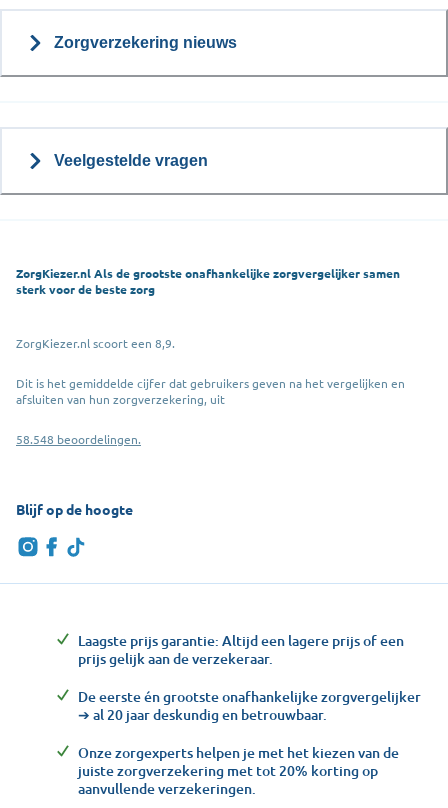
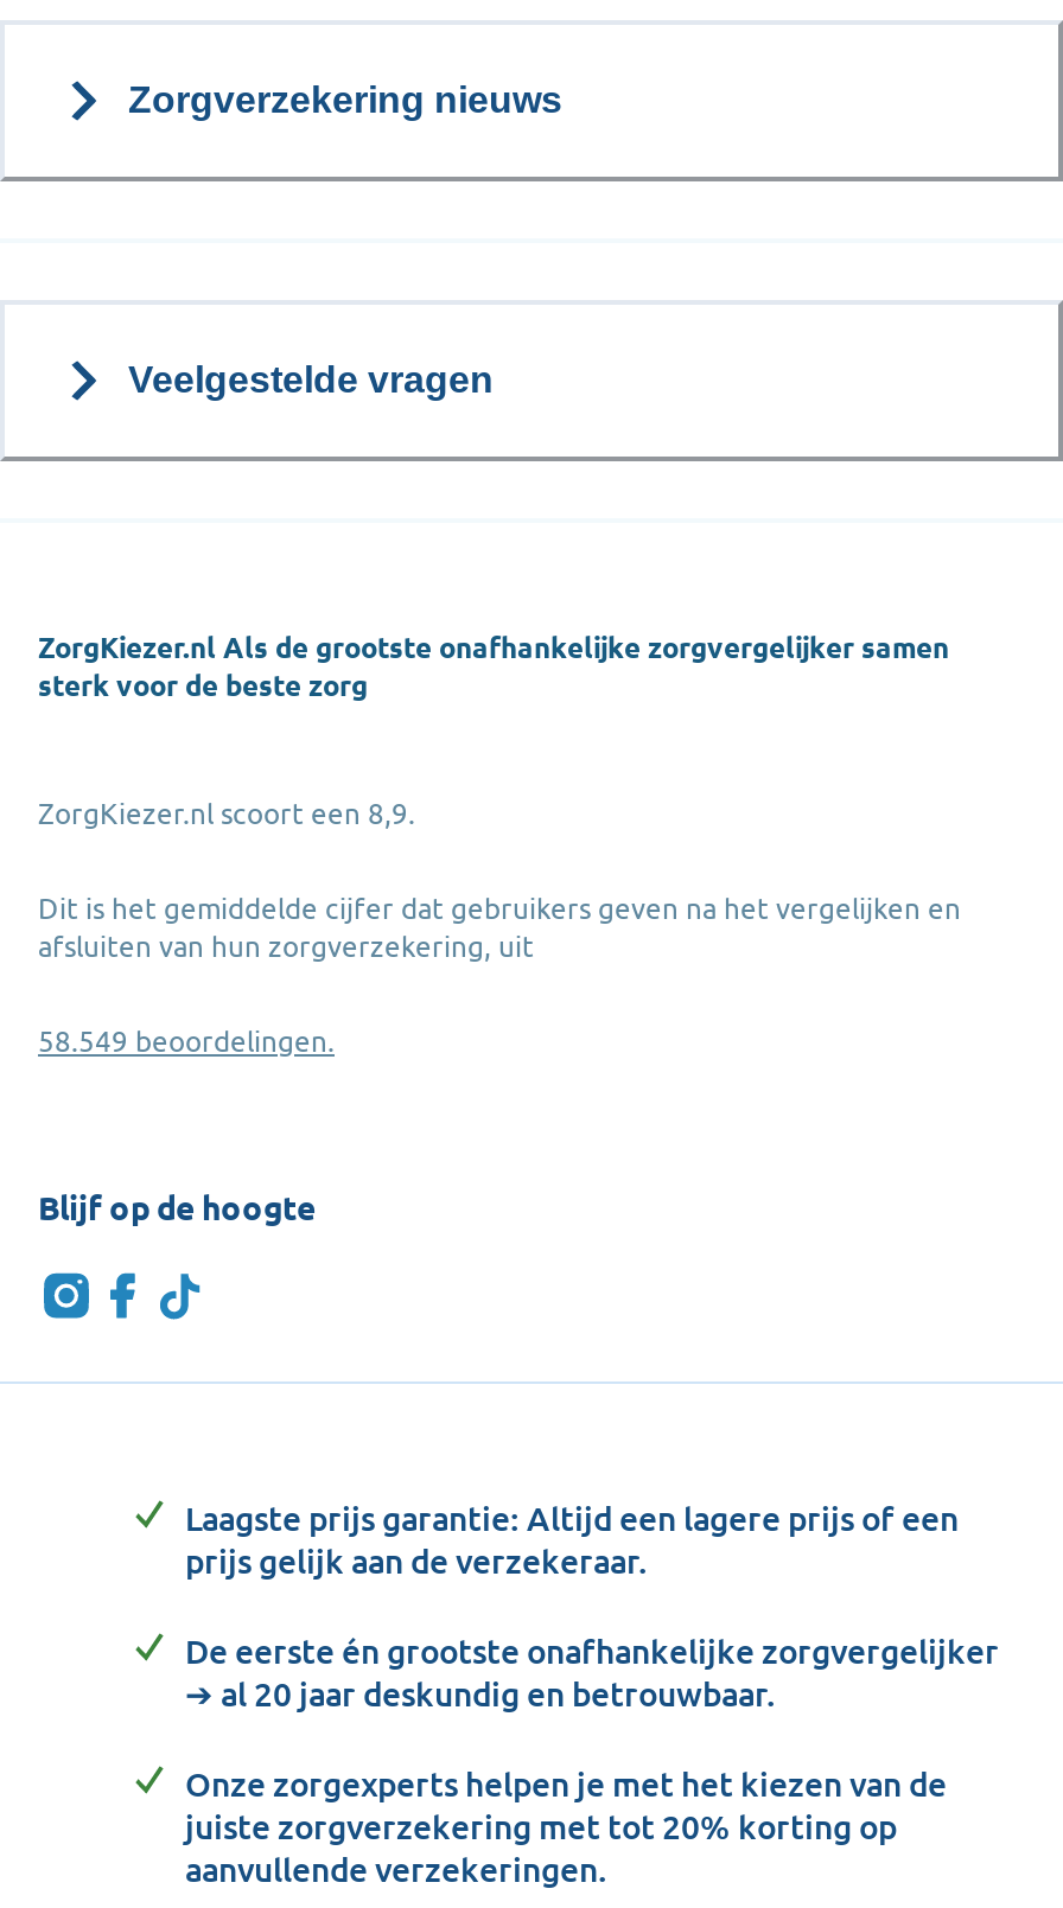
- 58.548 beoordelingen.
+ 58.549 beoordelingen.
